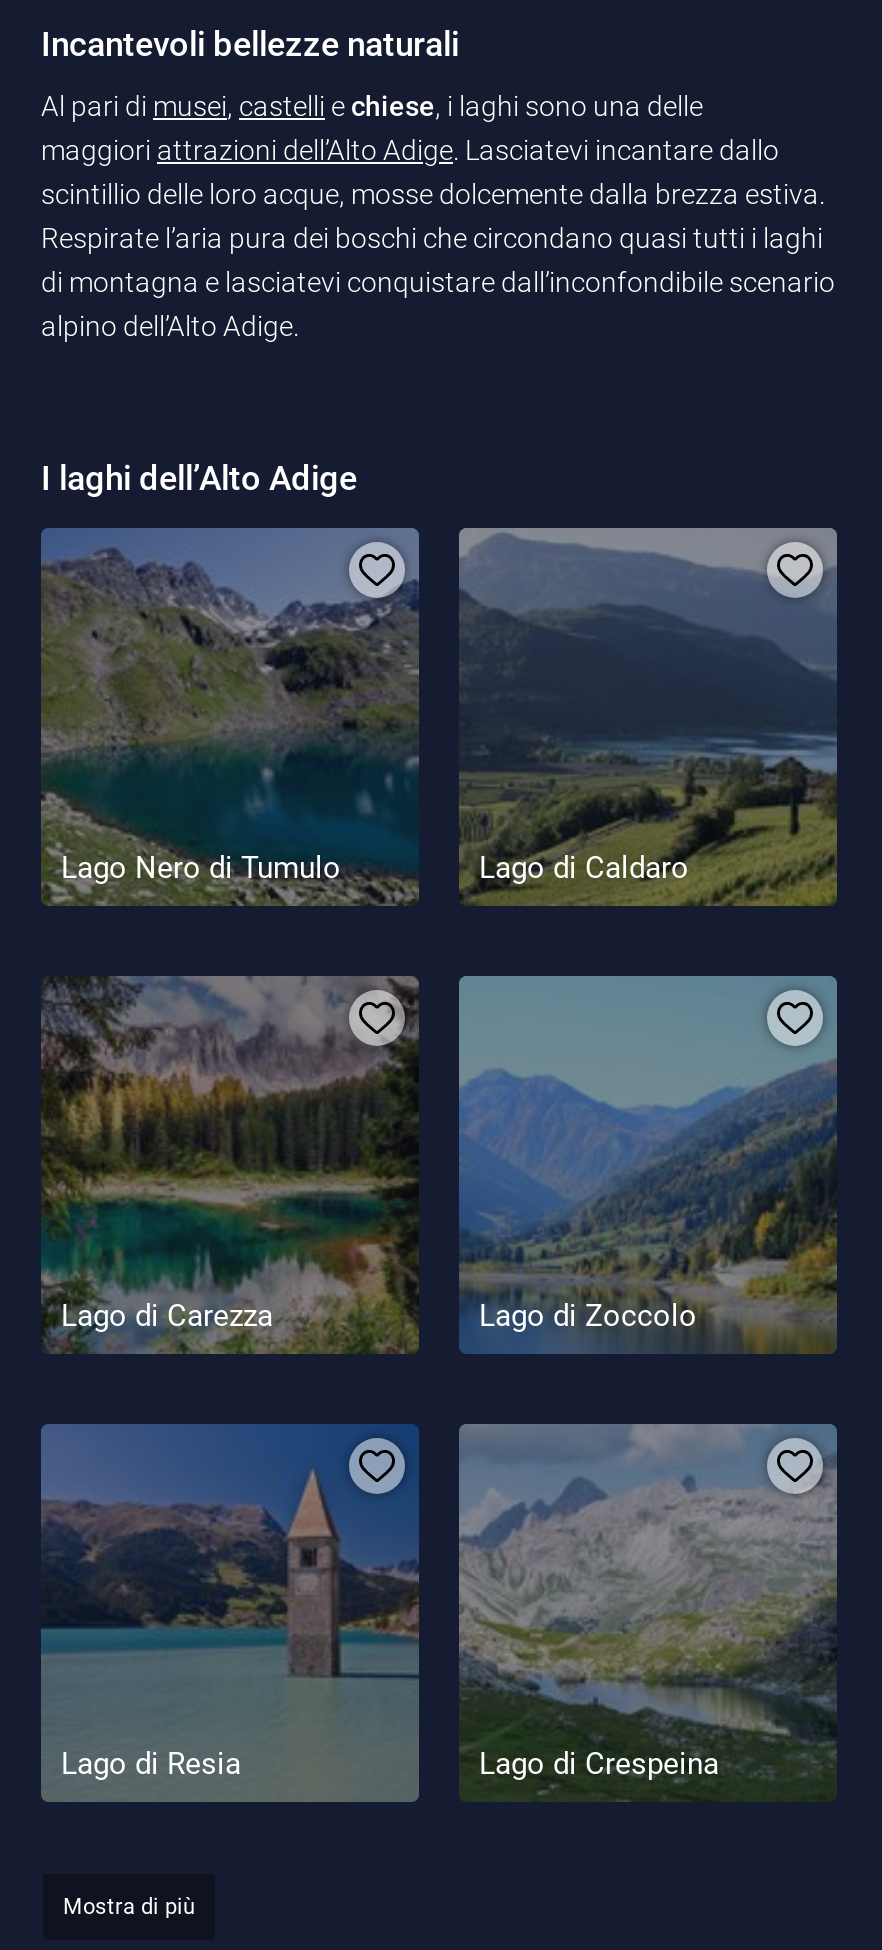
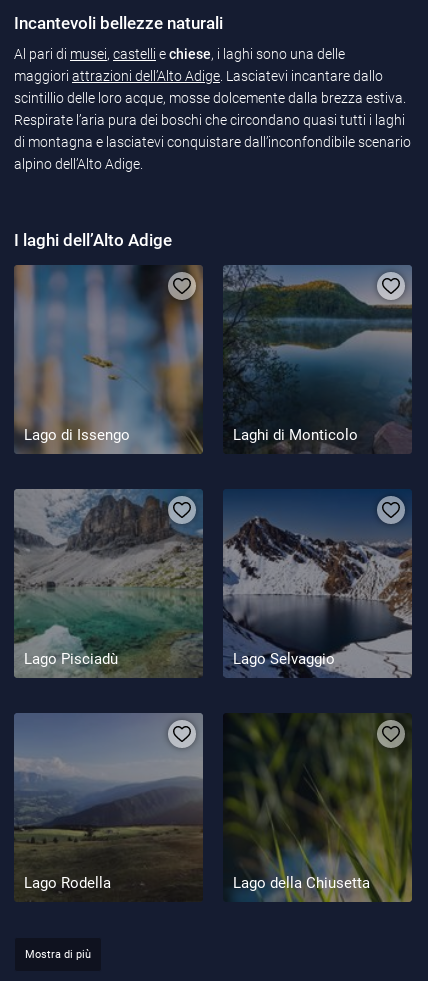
- [image]
- Lago Nero di Tumulo
- Lago di Caldaro
+ [image]
+ Lago di Issengo
+ Laghi di Monticolo

- [image]
+ [image]

- [image]
- Lago di Carezza
- Lago di Zoccolo
+ [image]
+ Lago Pisciadù
+ Lago Selvaggio

- [image]
+ [image]

- [image]
- Lago di Resia
- Lago di Crespeina
+ [image]
+ Lago Rodella
+ Lago della Chiusetta

- [image]
+ [image]
